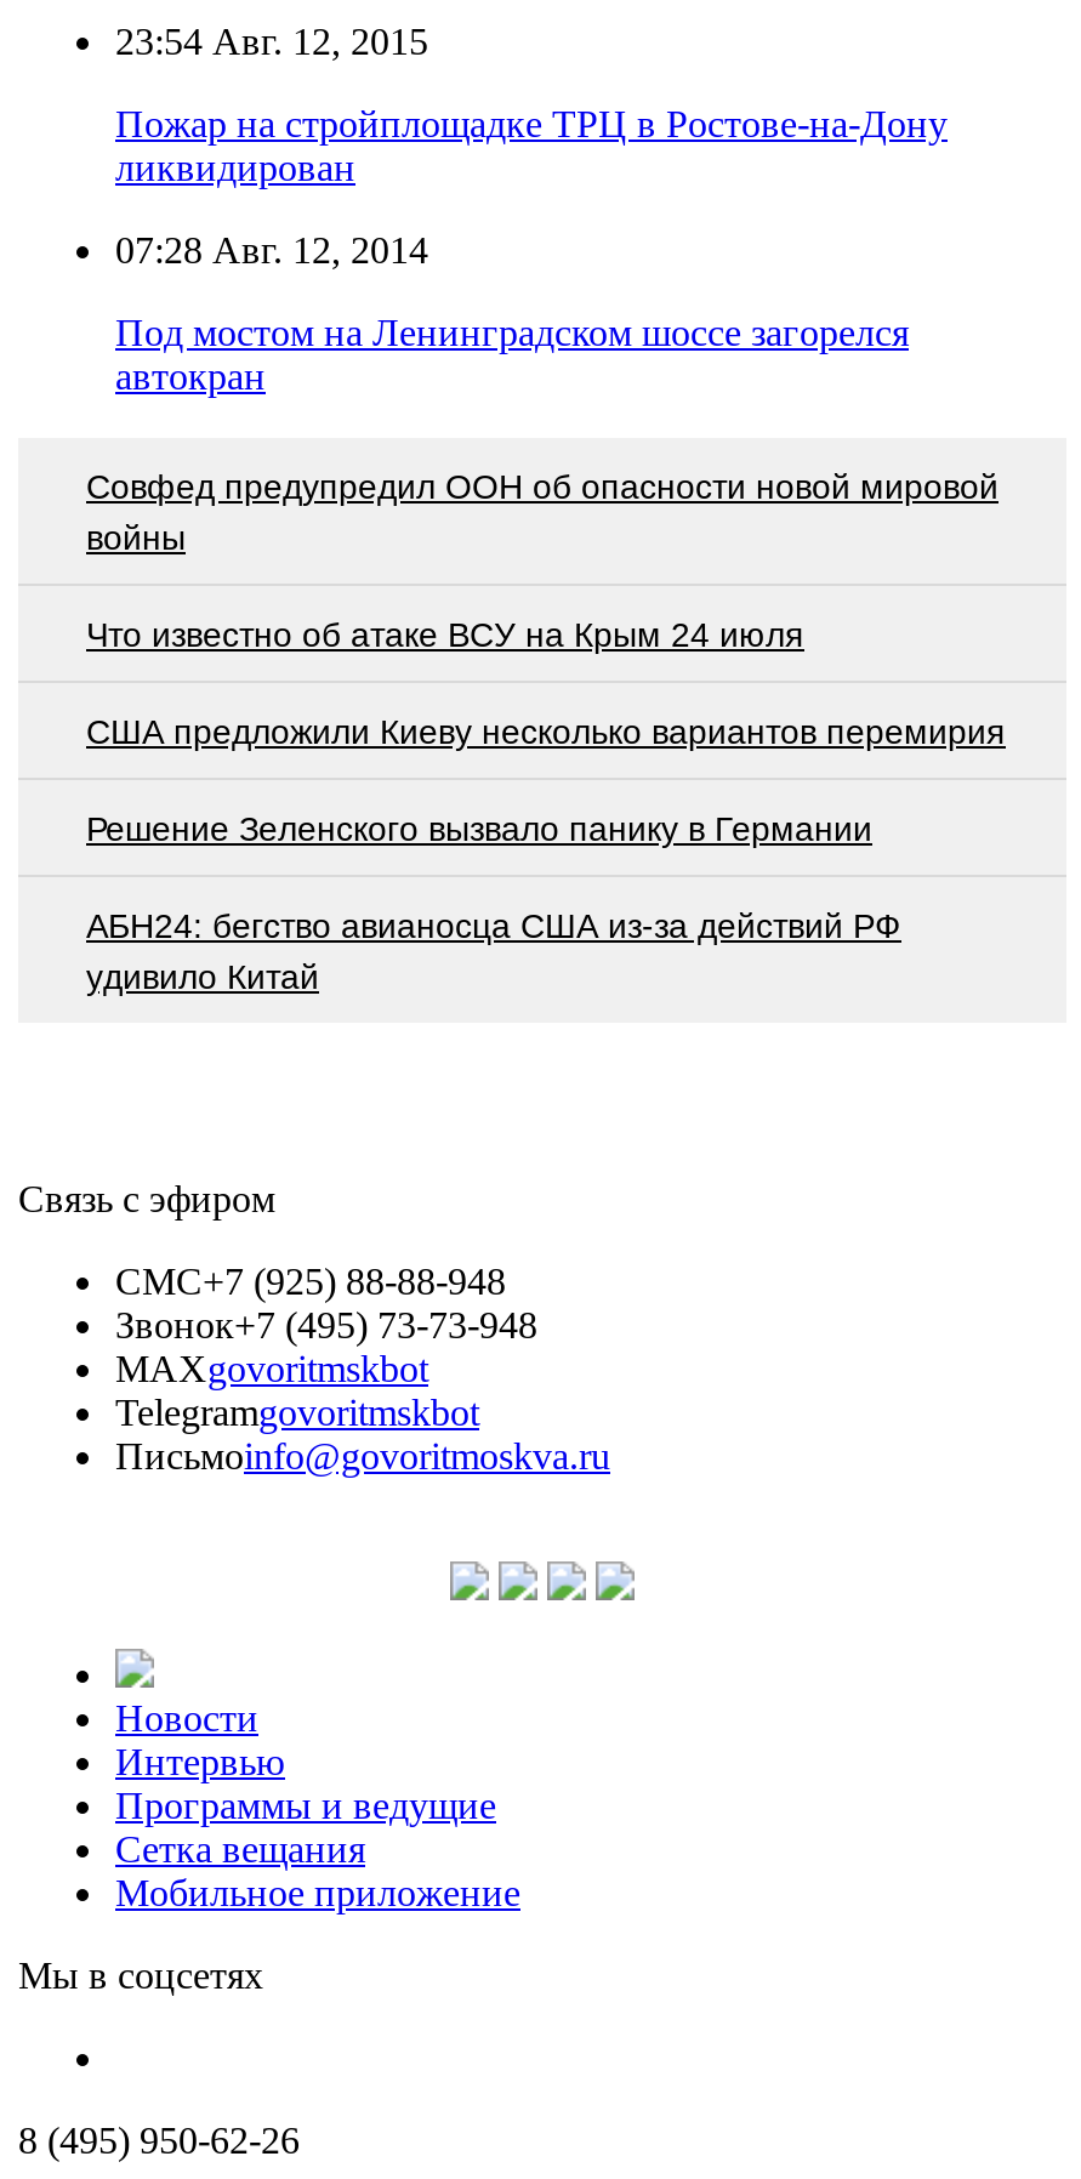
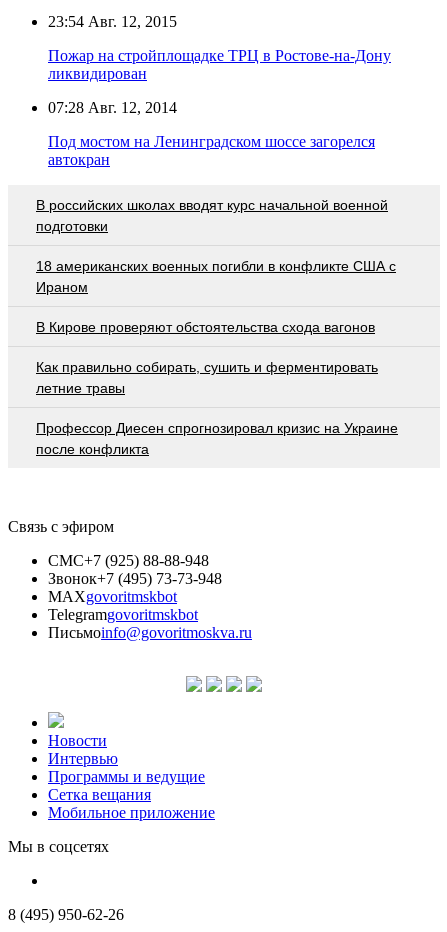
- Совфед предупредил ООН об опасности новой мировой
- войны
+ В российских школах вводят курс начальной военной
+ подготовки

- Что известно об атаке ВСУ на Крым 24 июля
+ 18 американских военных погибли в конфликте США с
+ Ираном

- США предложили Киеву несколько вариантов перемирия
+ В Кирове проверяют обстоятельства схода вагонов

- Решение Зеленского вызвало панику в Германии
+ Как правильно собирать, сушить и ферментировать
+ летние травы

- АБН24: бегство авианосца США из-за действий РФ
- удивило Китай
+ Профессор Диесен спрогнозировал кризис на Украине
+ после конфликта
